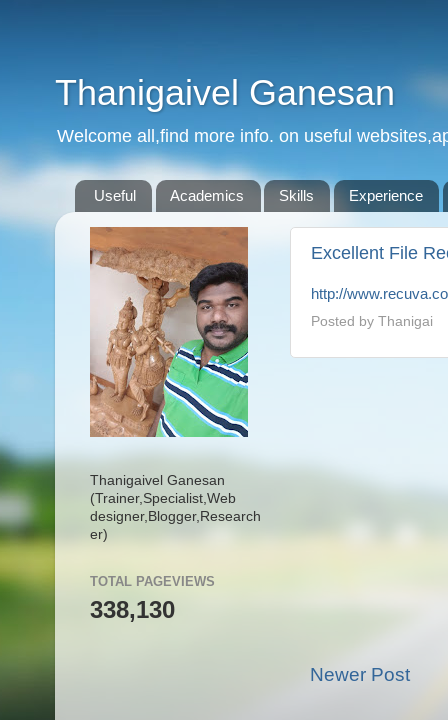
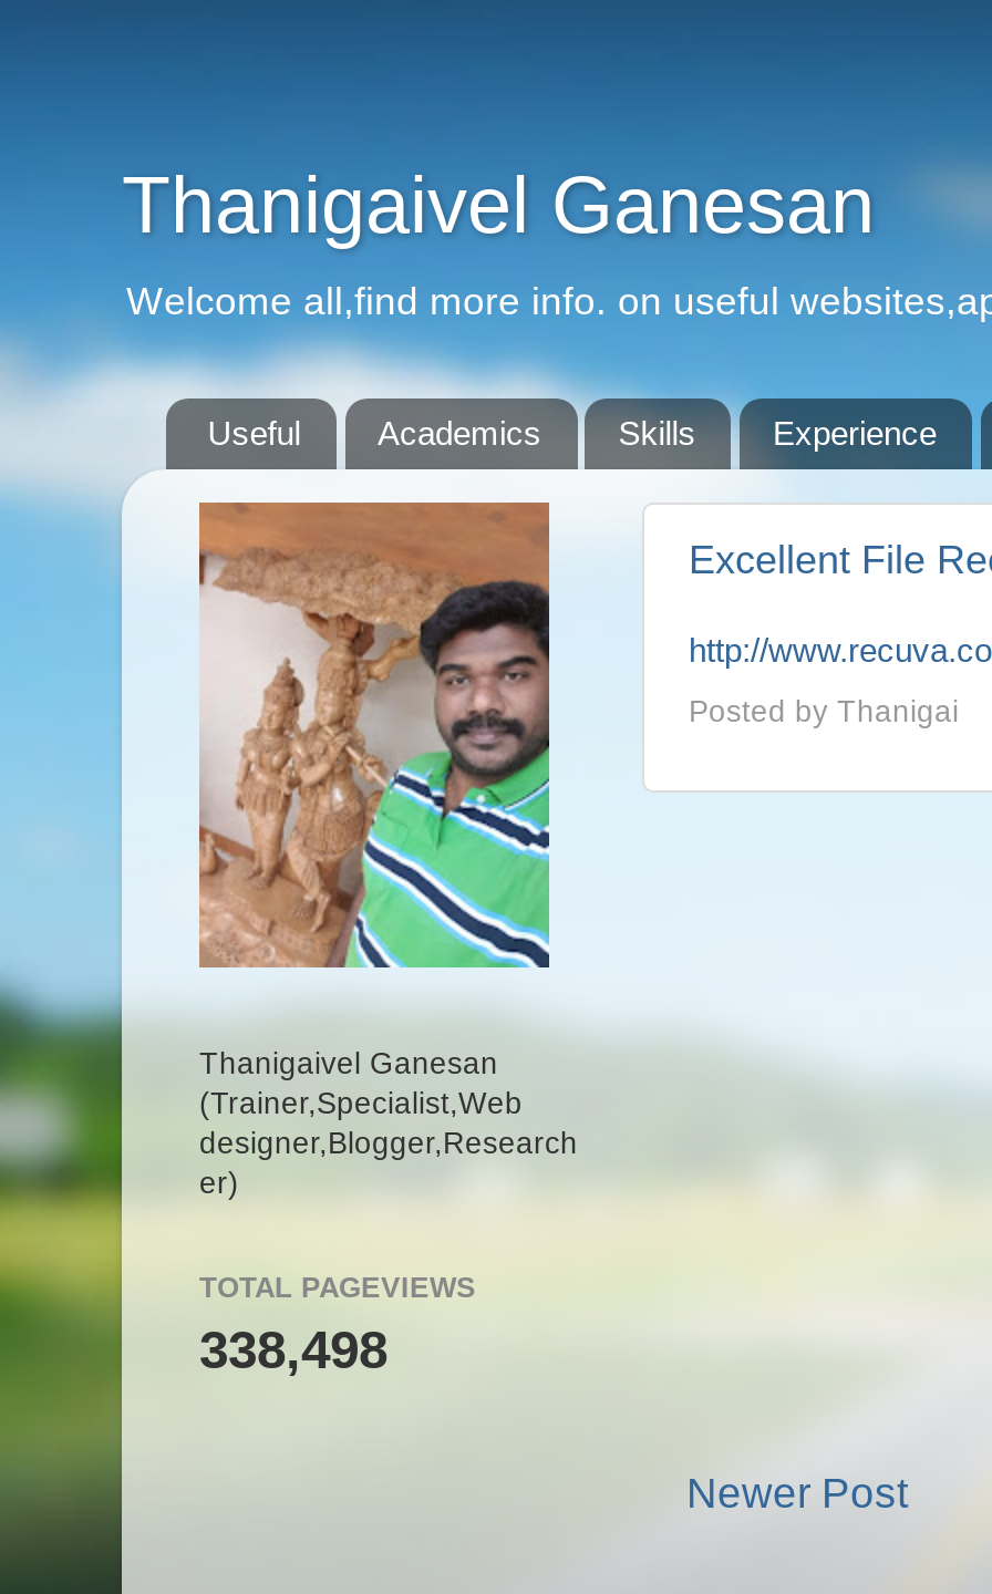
- 338,130
+ 338,498
